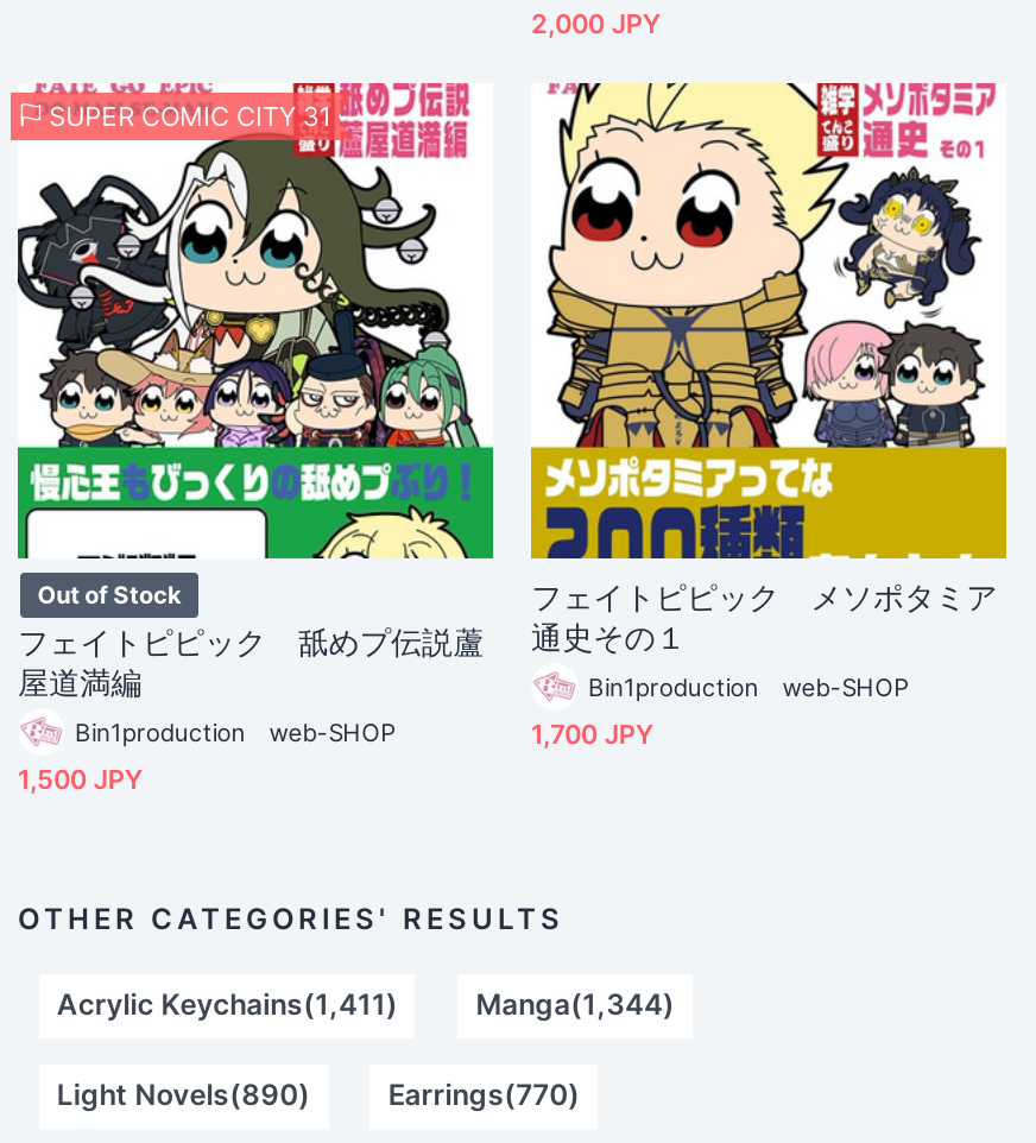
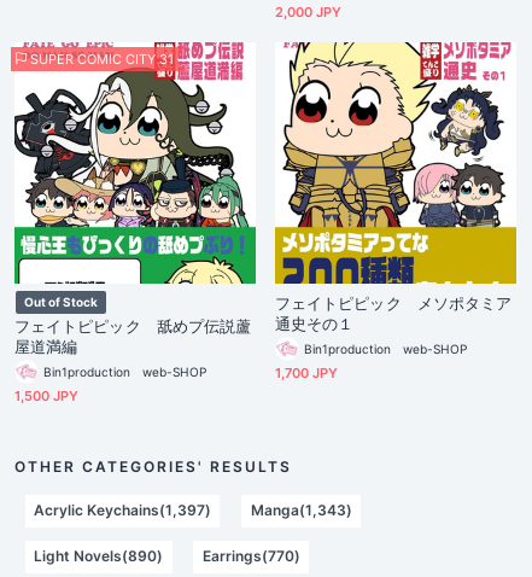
- Acrylic Keychains(1,411)
- Manga(1,344)
+ Acrylic Keychains(1,397)
+ Manga(1,343)
